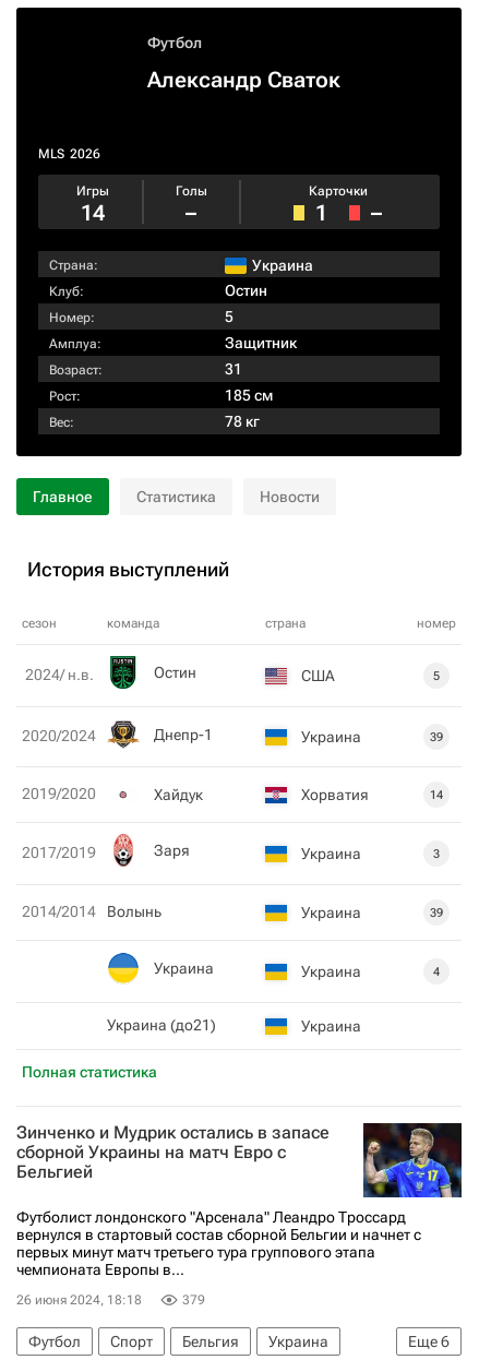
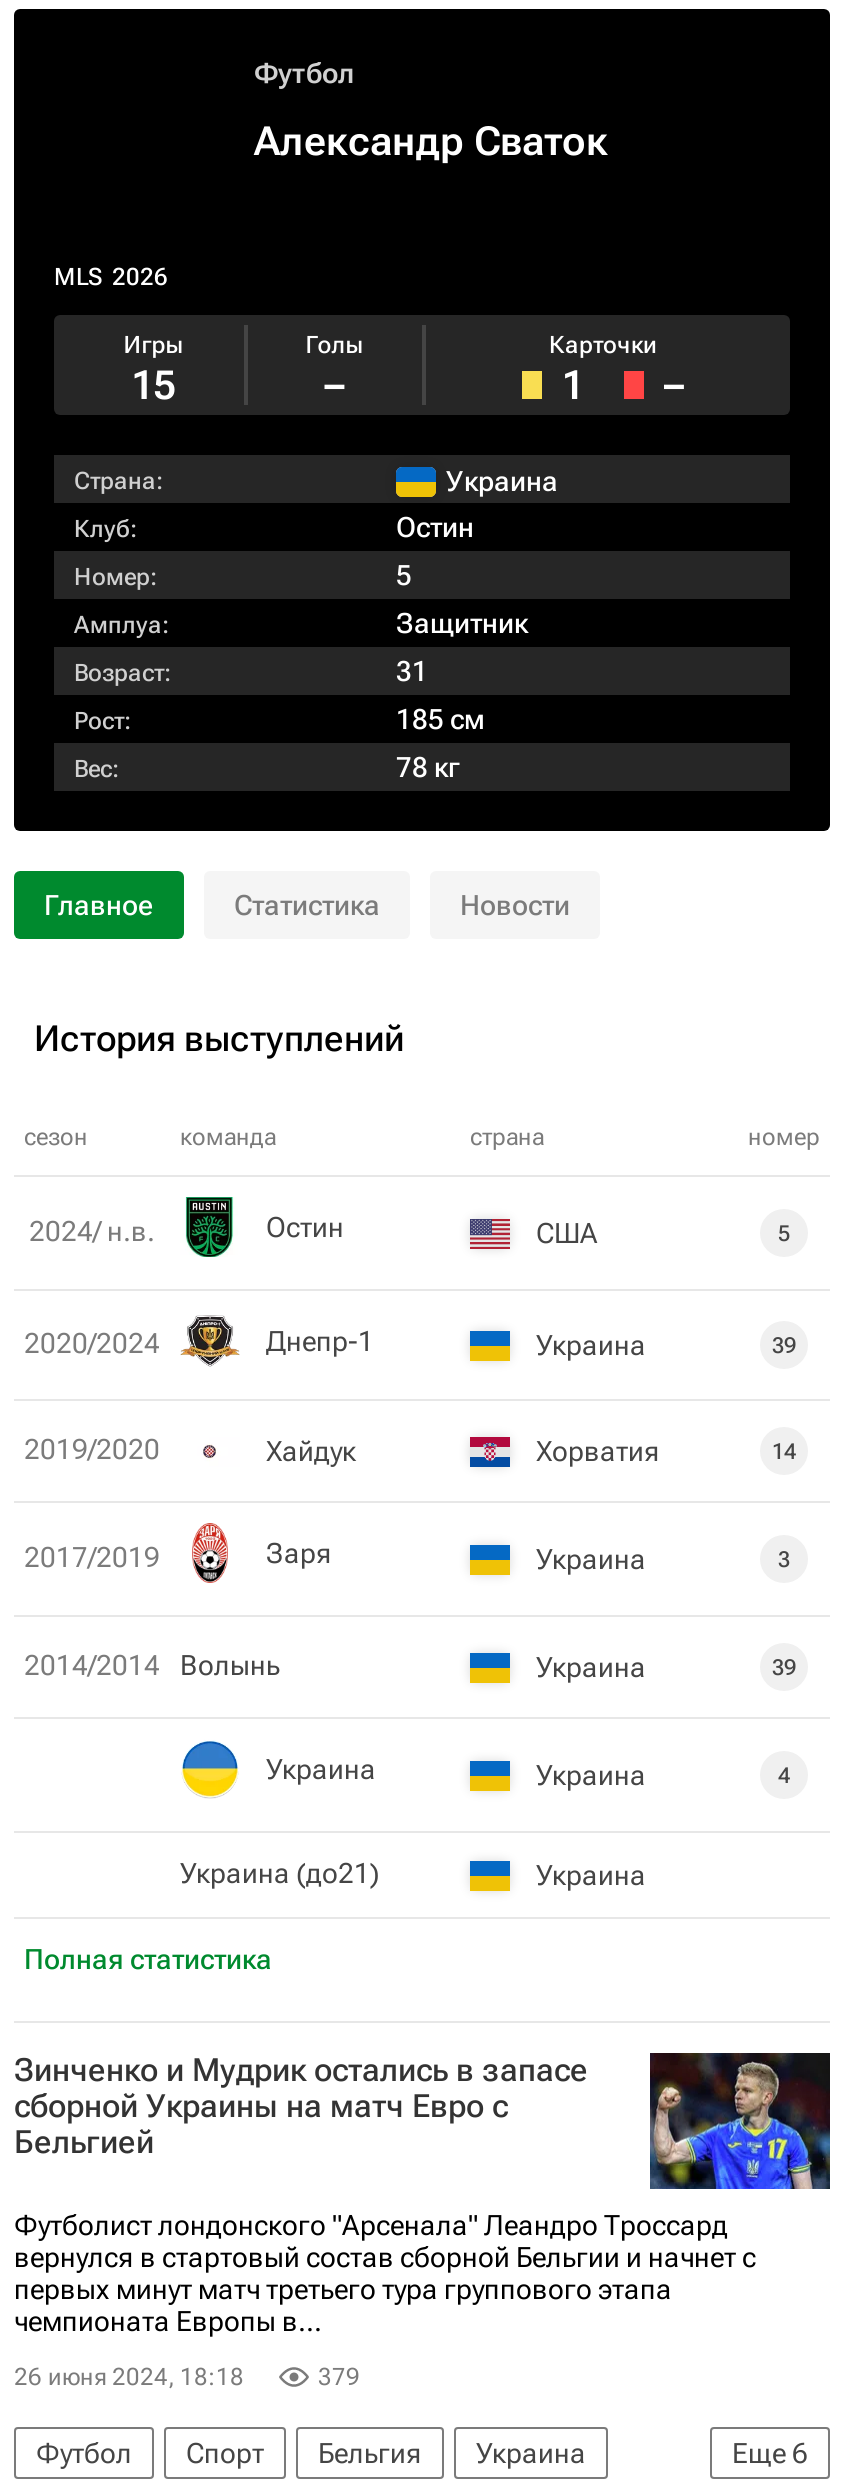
- 14
+ 15
